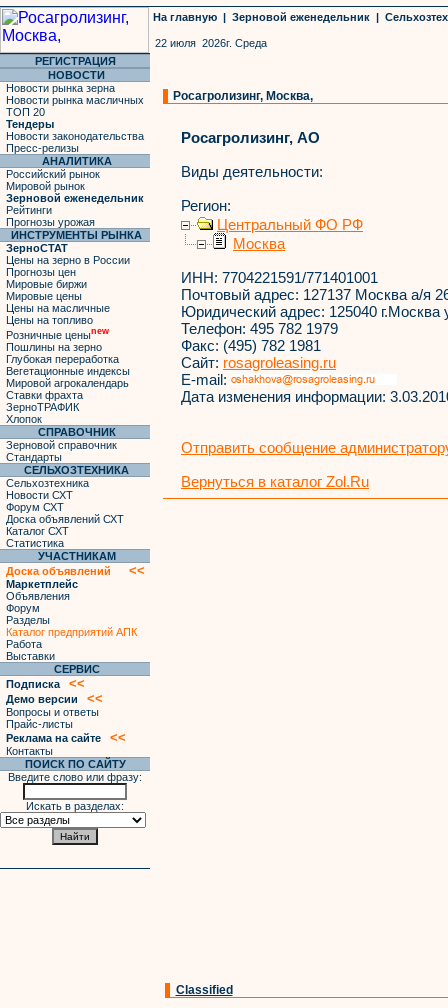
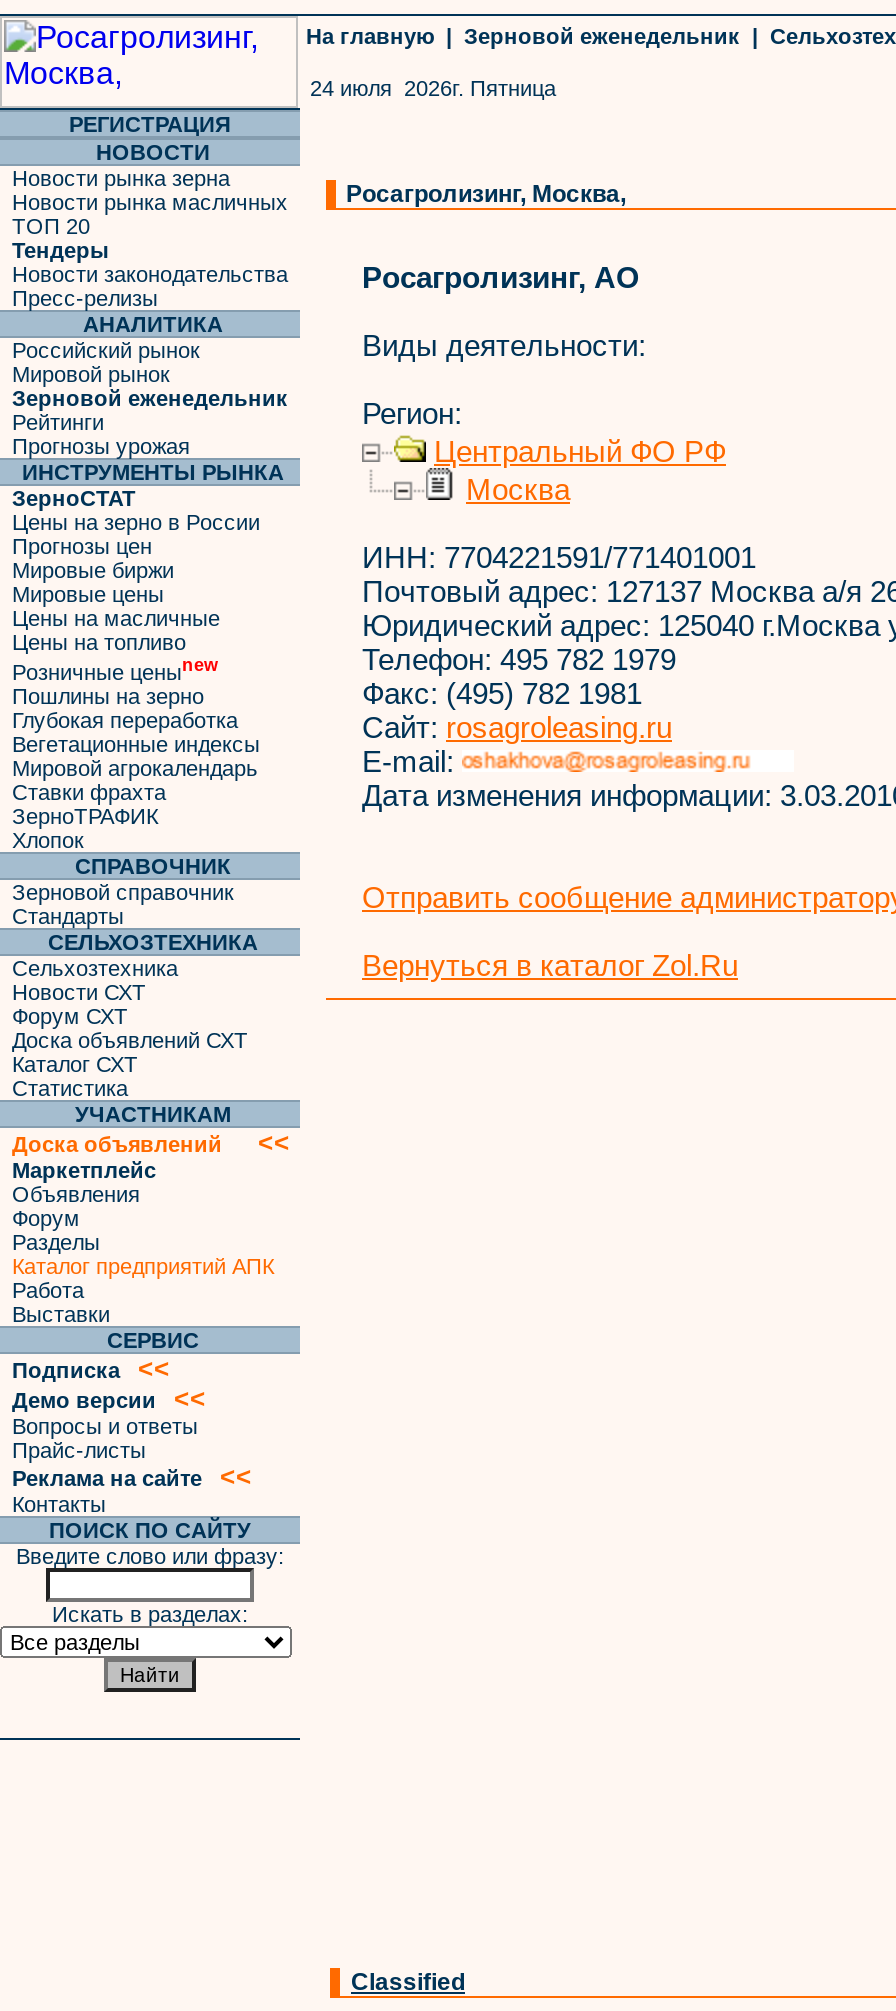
- 22 июля 2026г. Среда
+ 24 июля 2026г. Пятница
